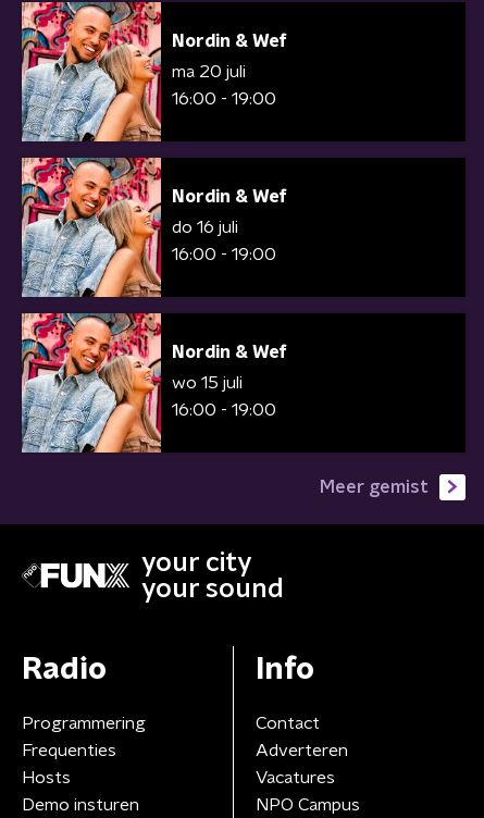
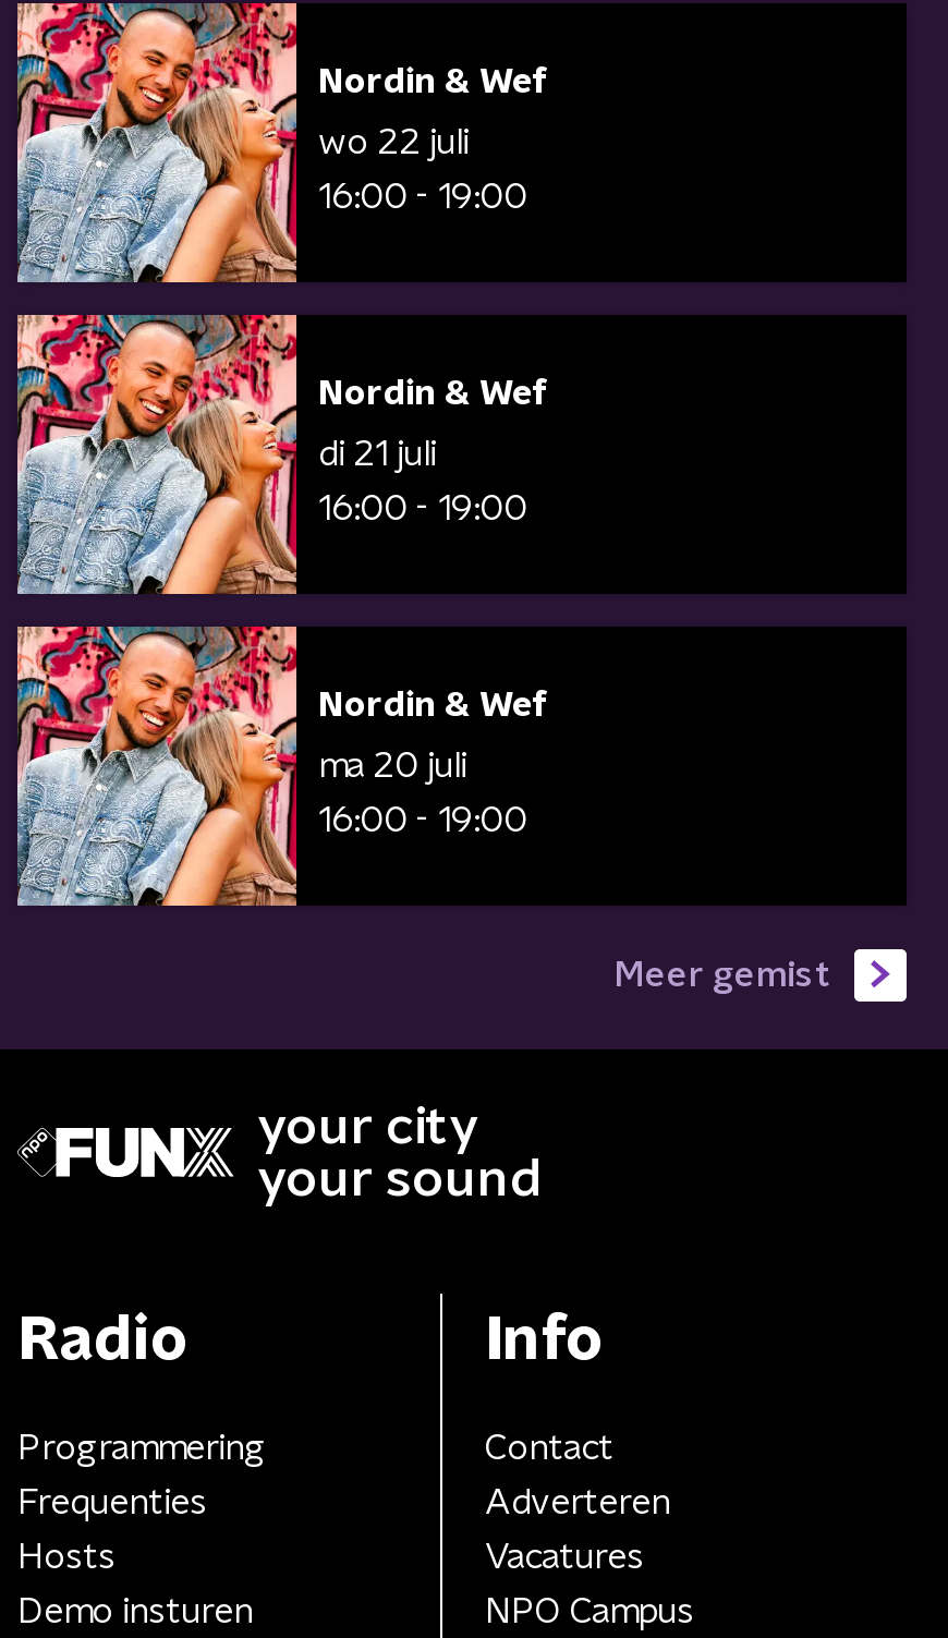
- ma 20 juli
+ wo 22 juli

- do 16 juli
+ di 21 juli

- wo 15 juli
+ ma 20 juli
